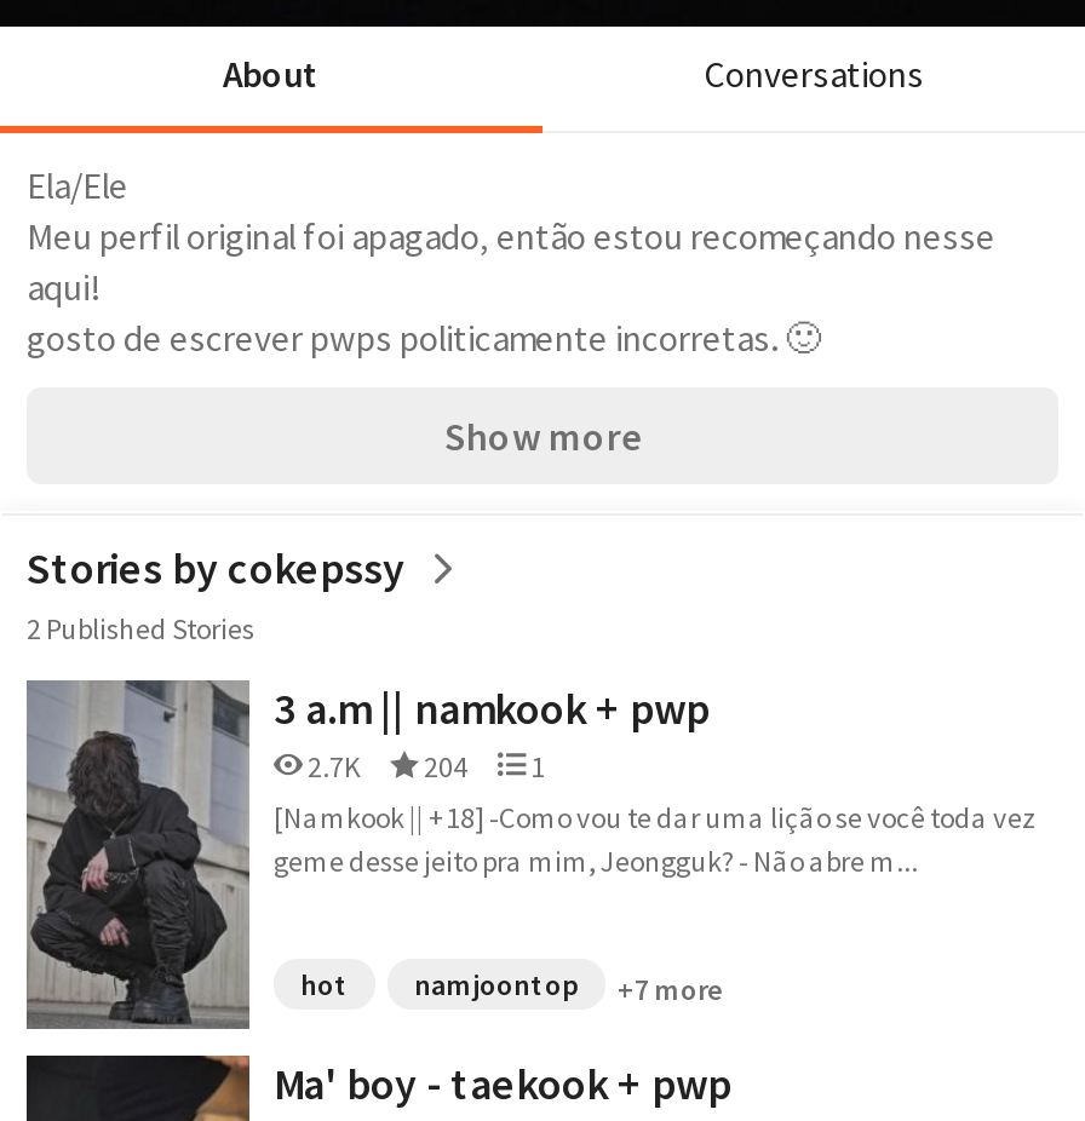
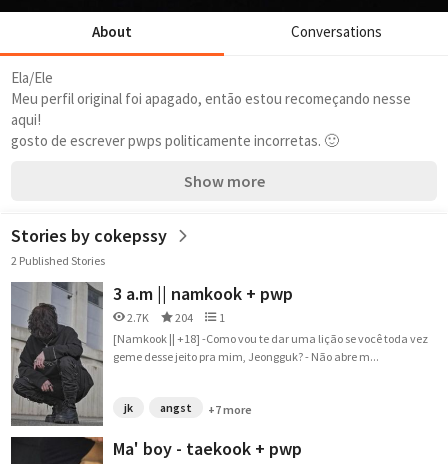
- hot
- namjoontop
+ jk
+ angst
